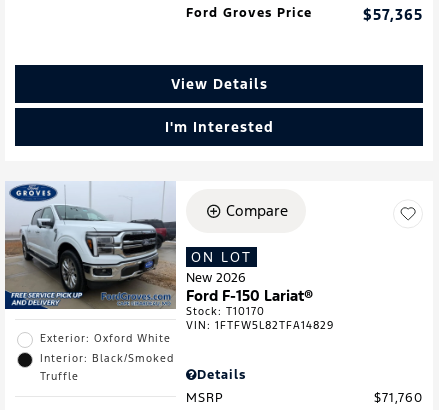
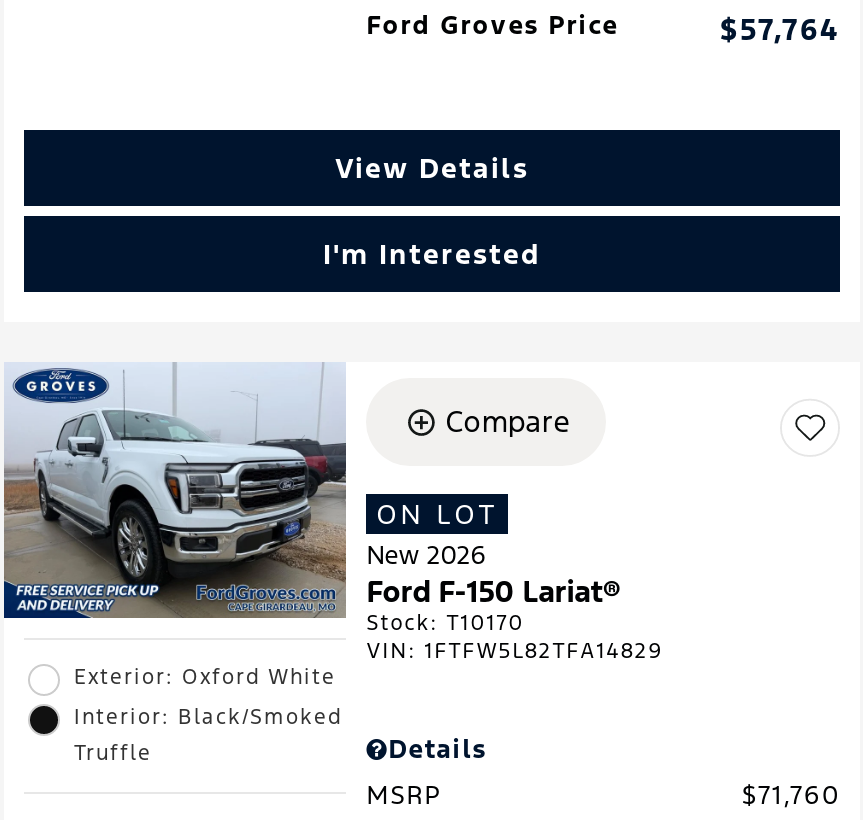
- $57,365
+ $57,764
